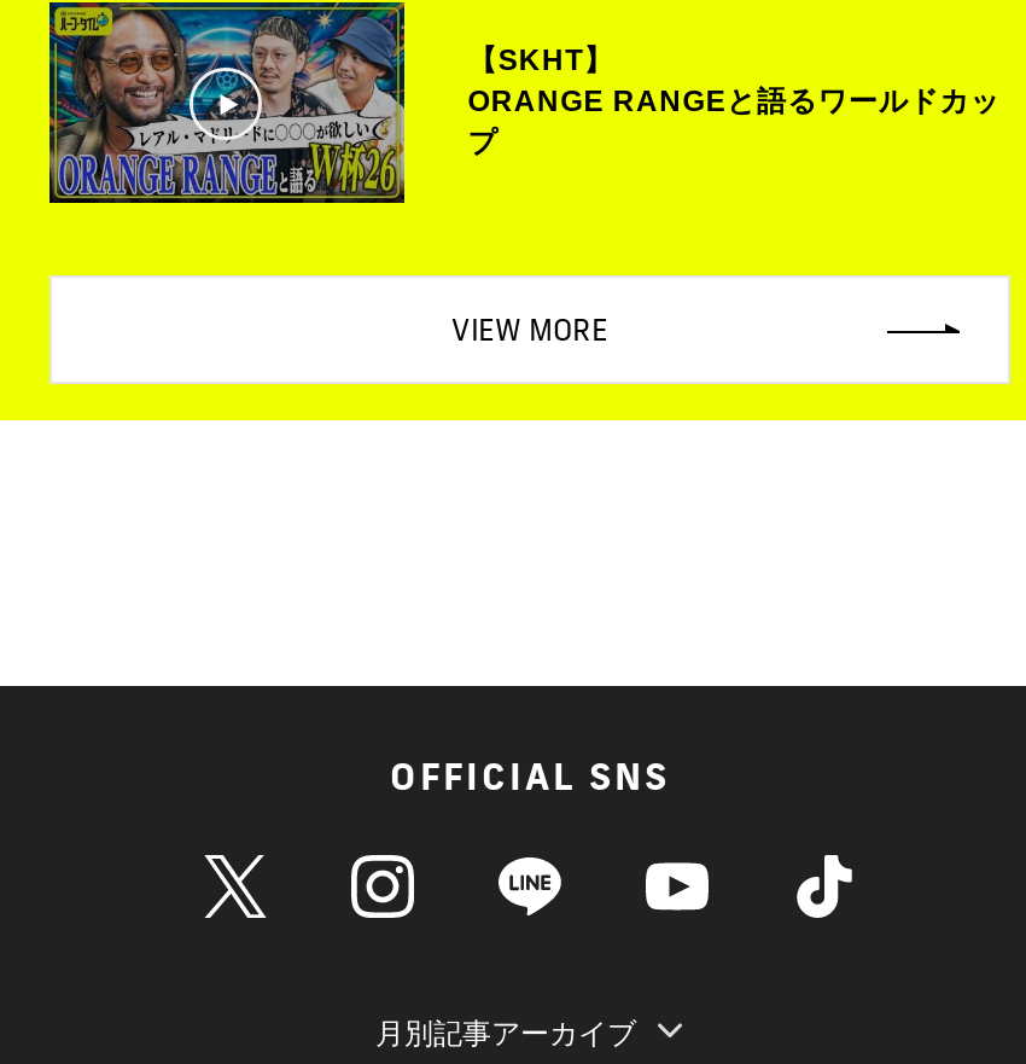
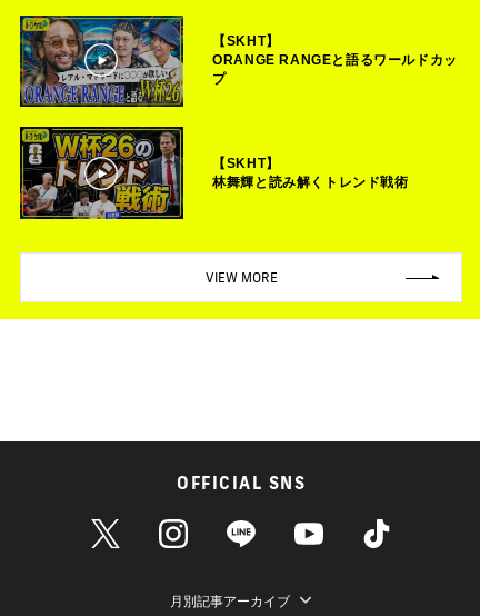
+ [image]
+ 【SKHT】
+ 林舞輝と読み解くトレンド戦術
